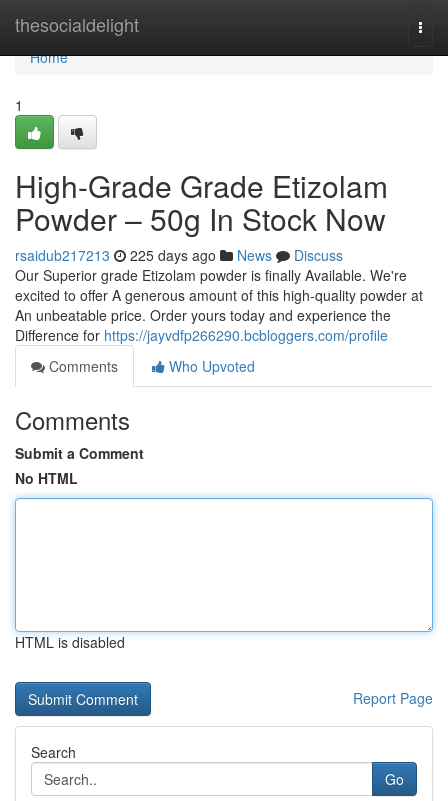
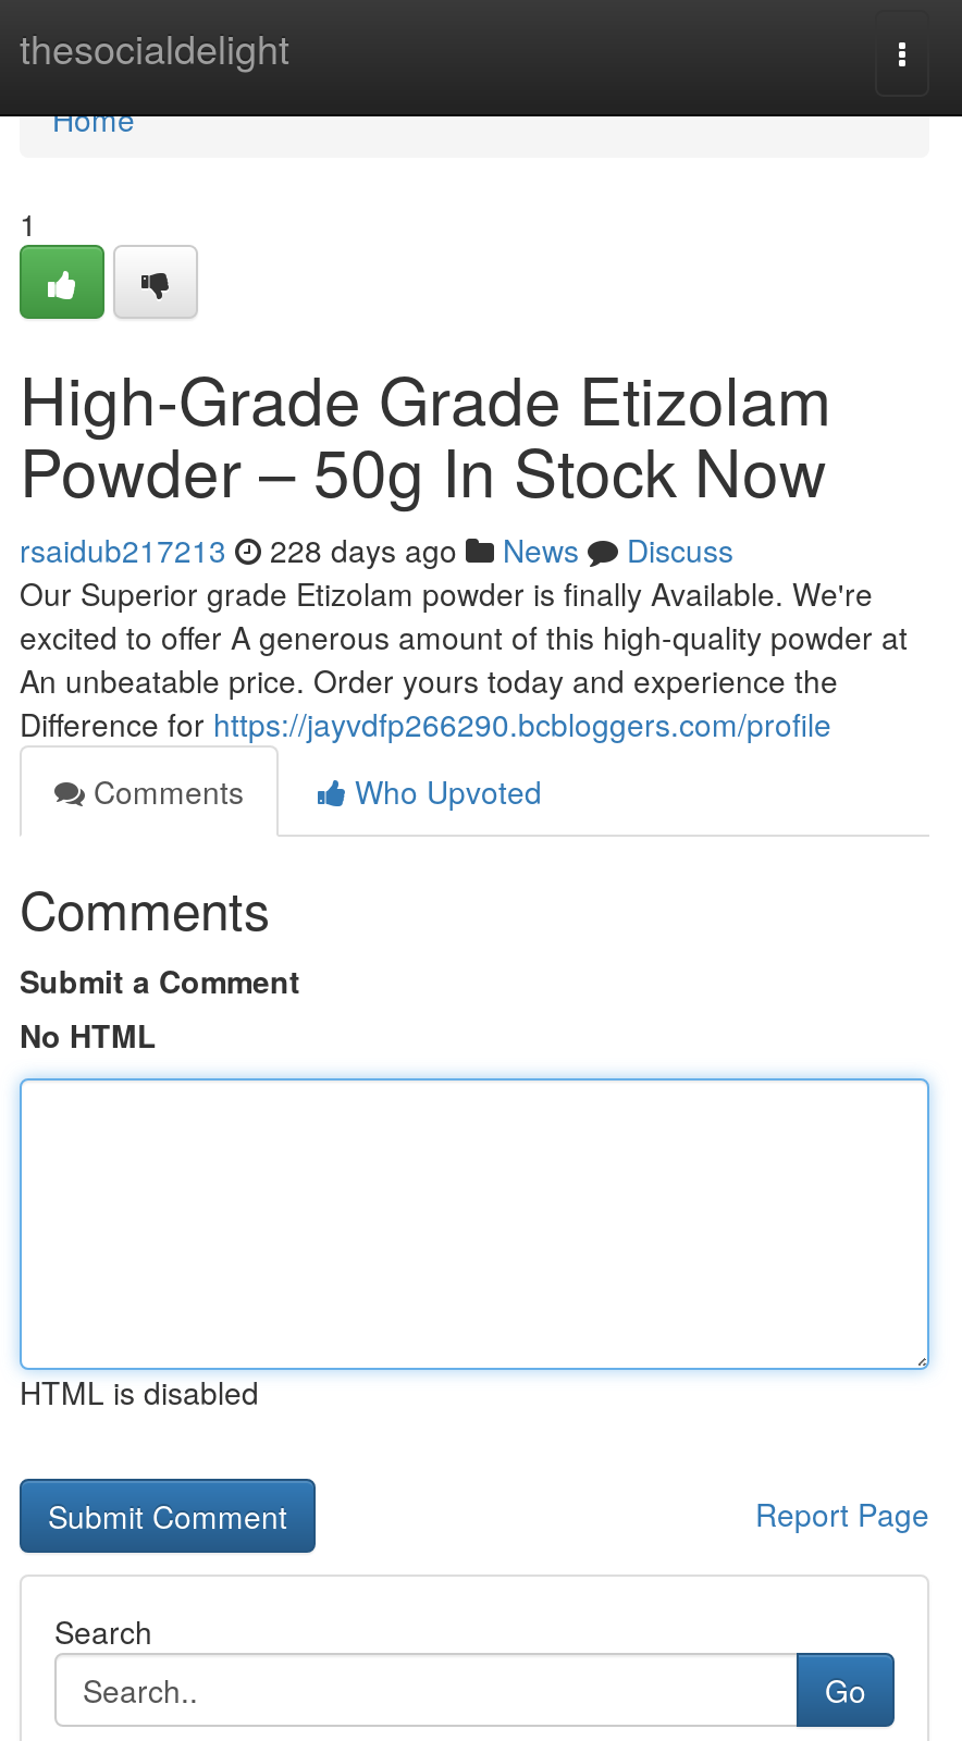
- rsaidub217213 225 days ago News Discuss
+ rsaidub217213 228 days ago News Discuss
